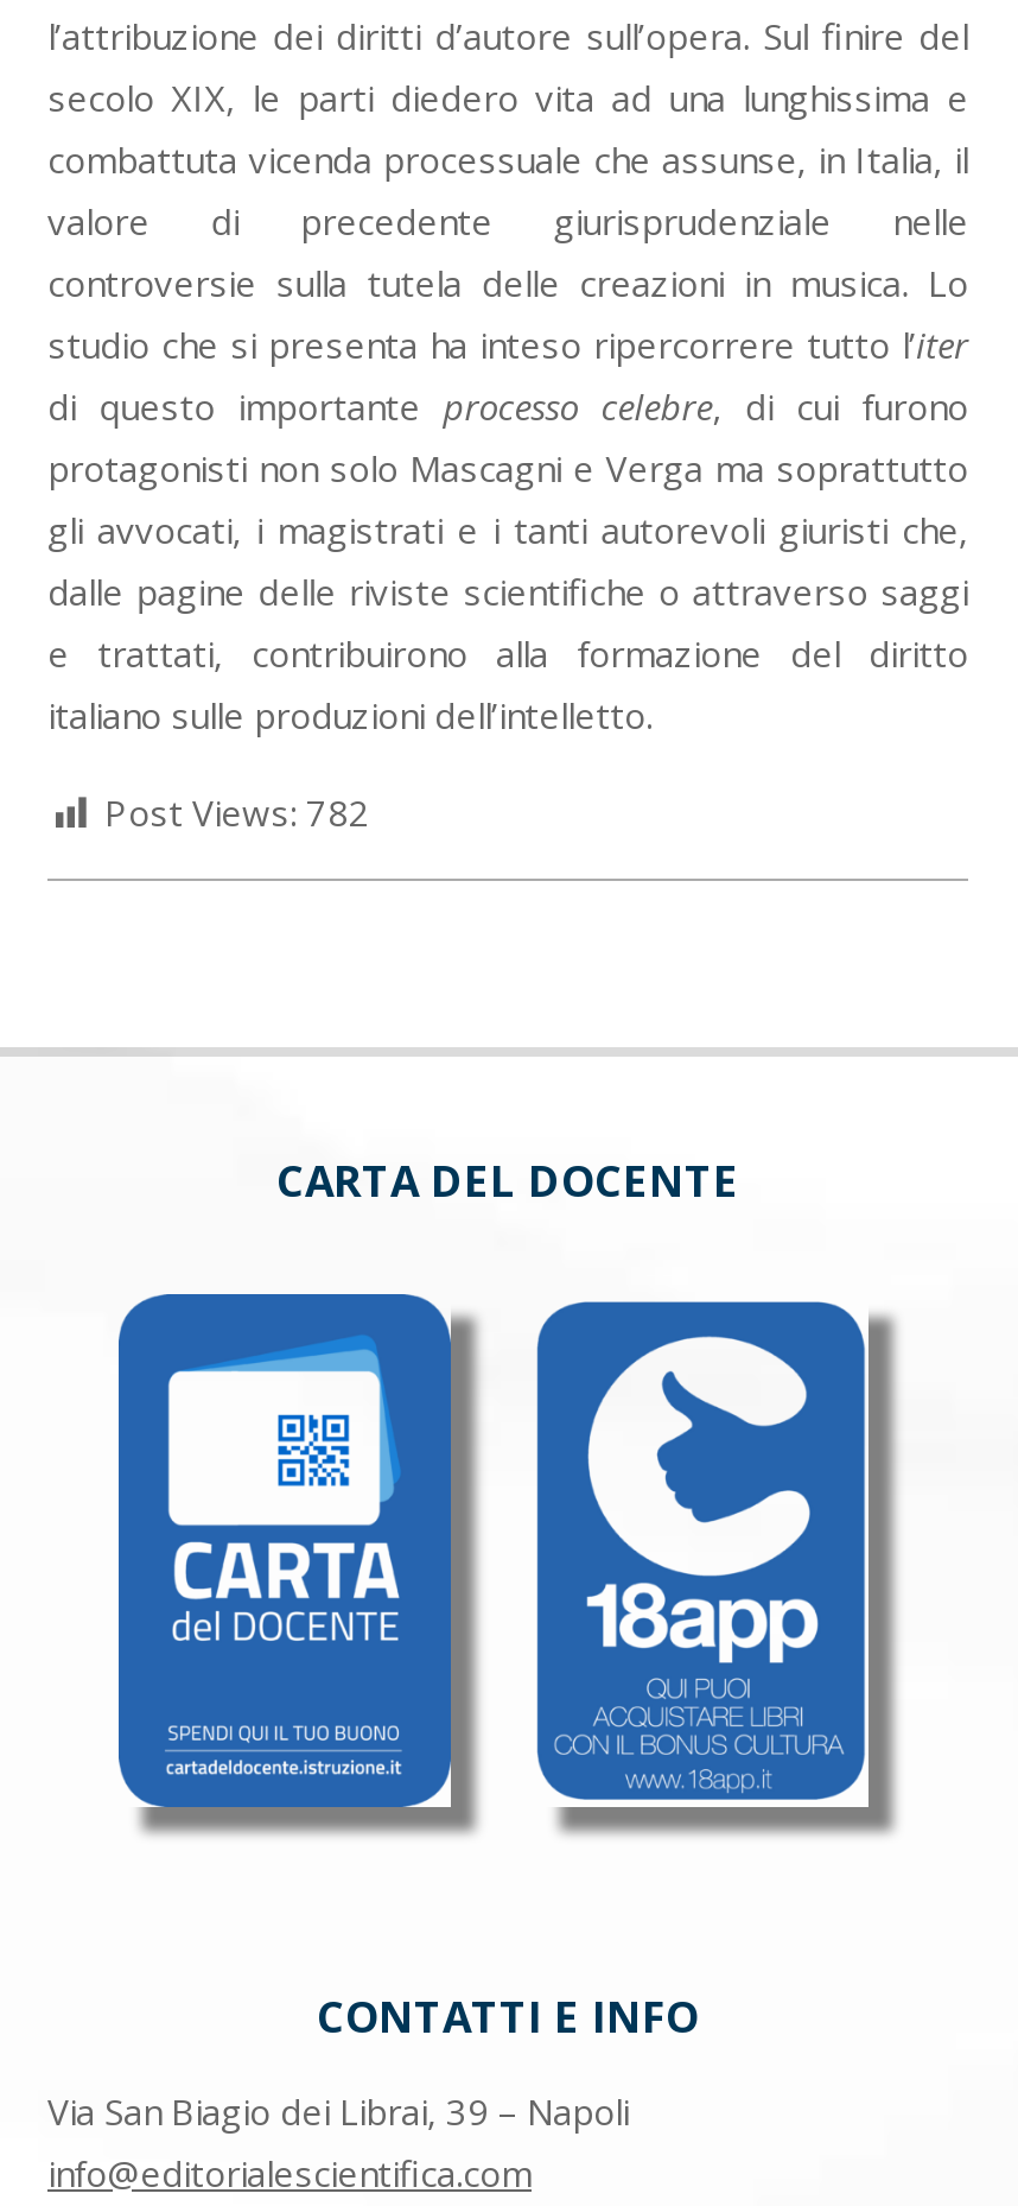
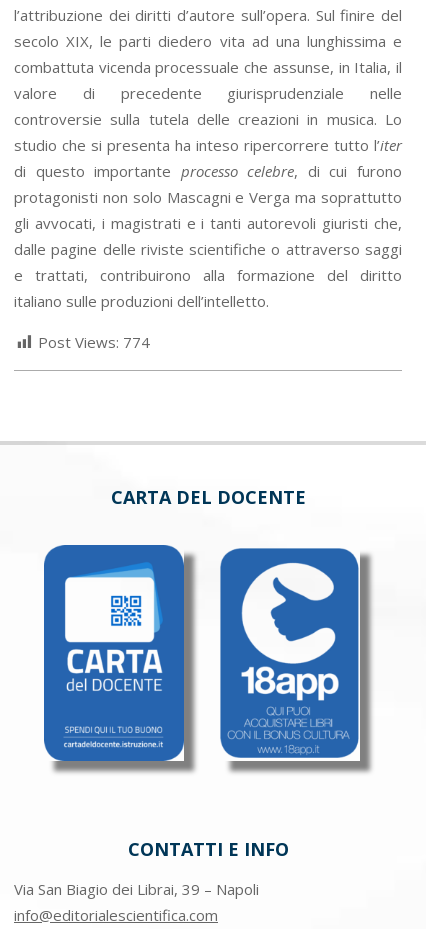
- Post Views: 782
+ Post Views: 774
